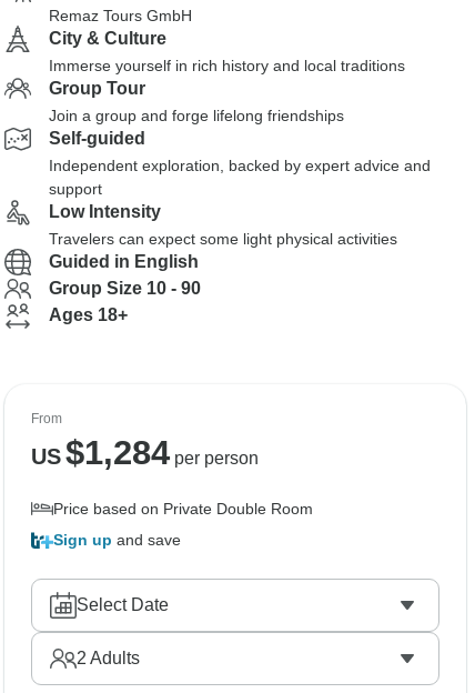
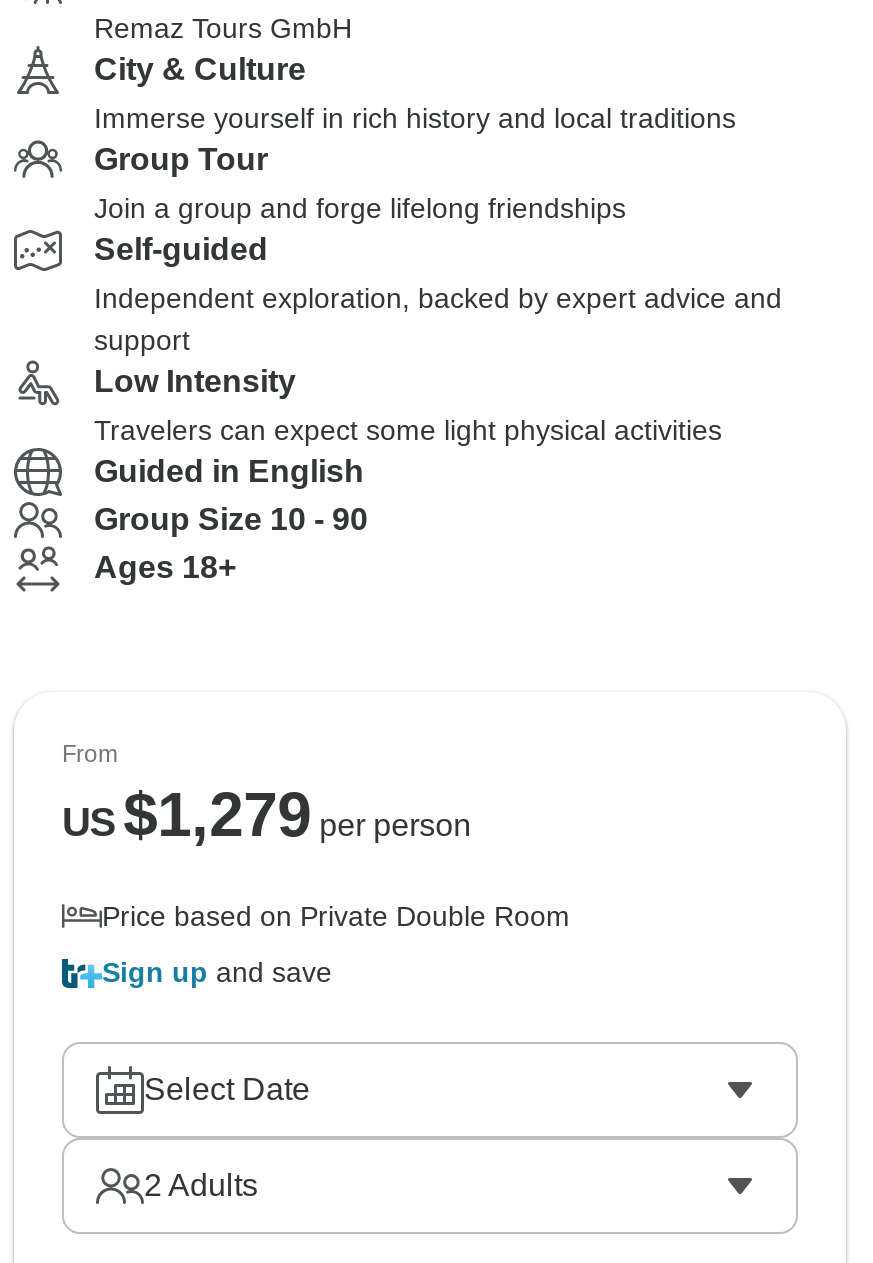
- US $1,284per person
+ US $1,279per person
